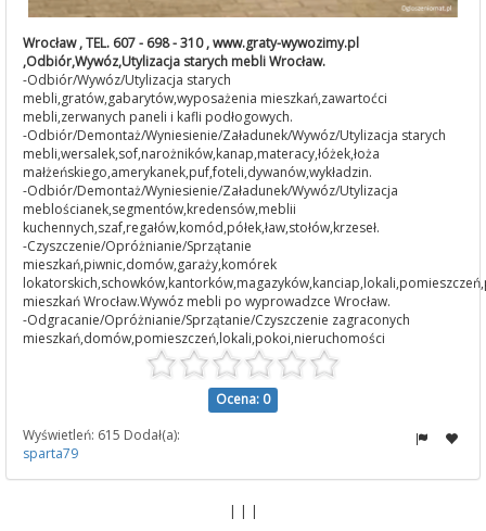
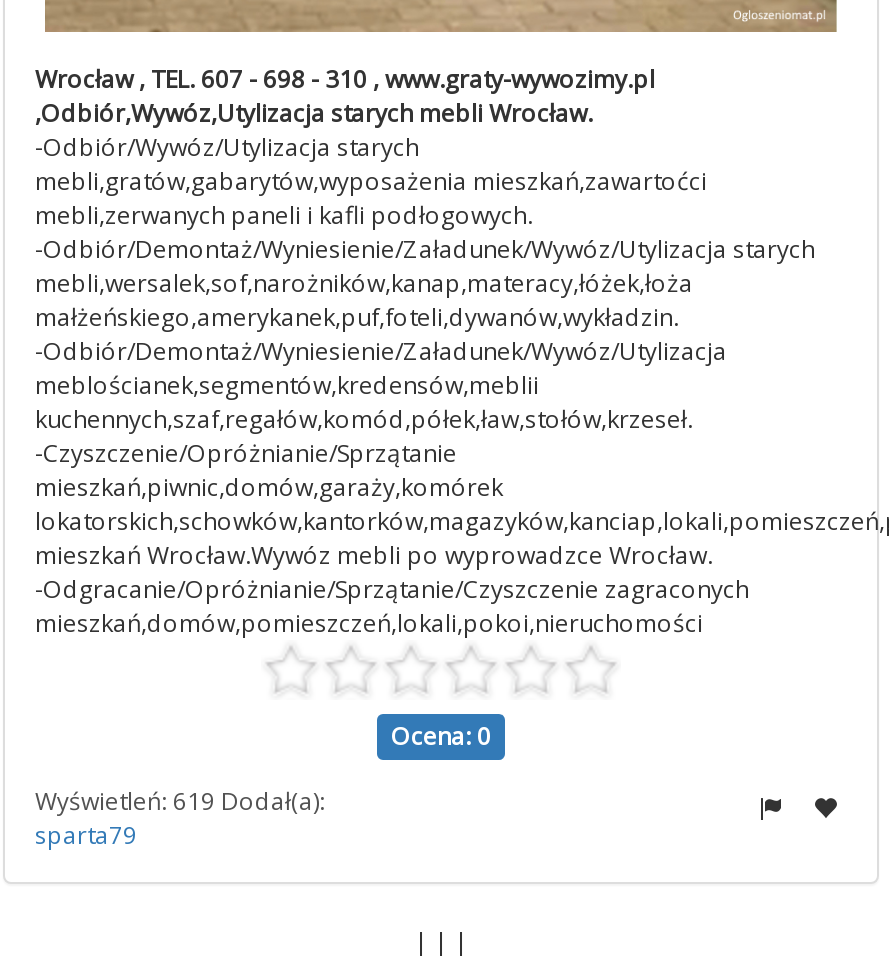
- Wyświetleń: 615 Dodał(a):
+ Wyświetleń: 619 Dodał(a):
